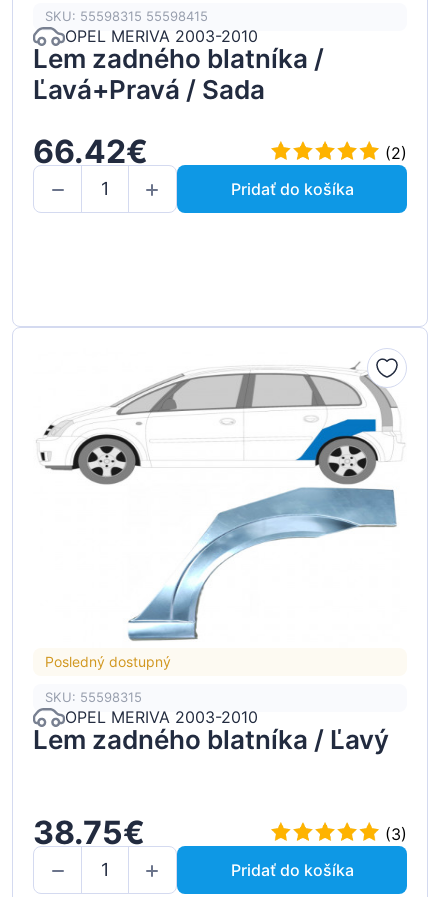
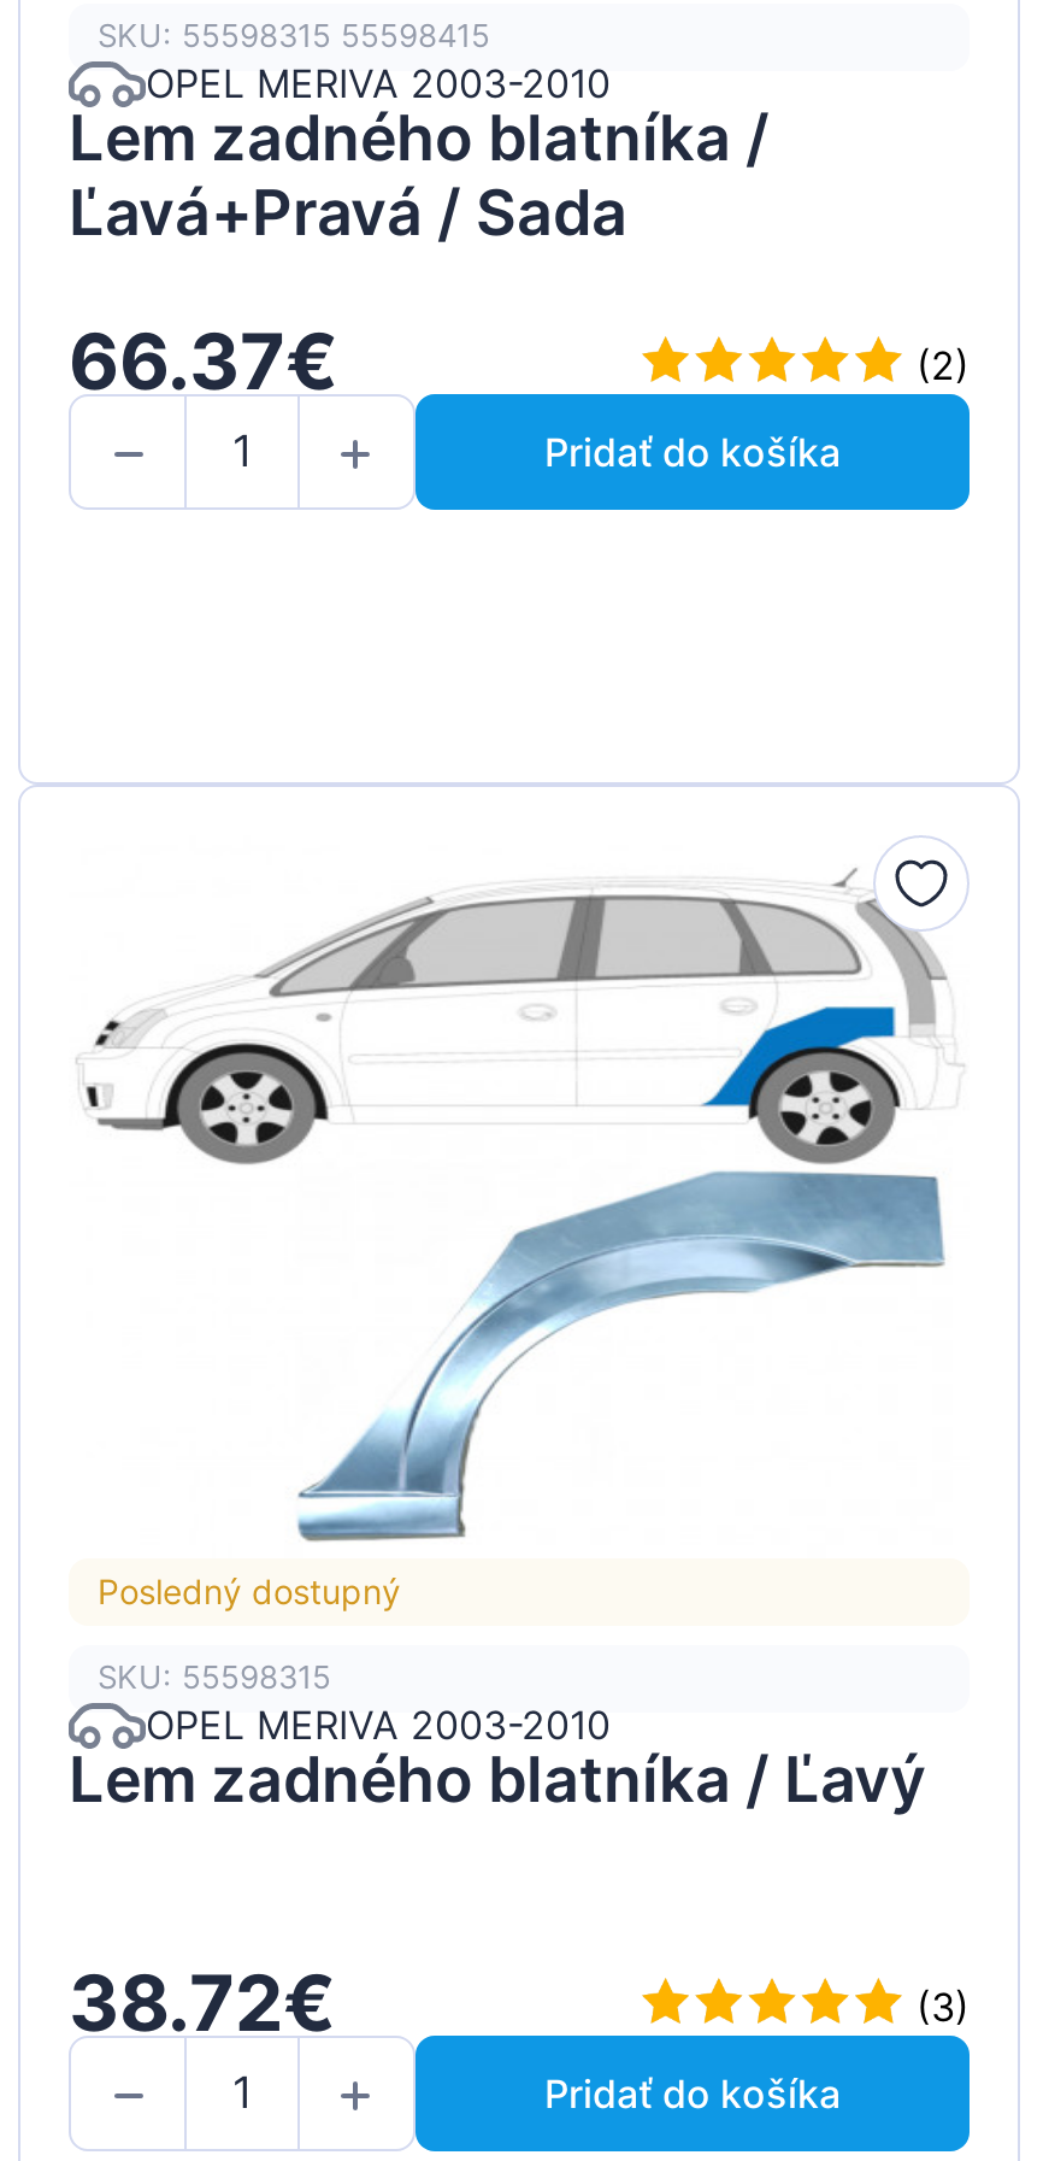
- 66.42€
+ 66.37€

- 38.75€
+ 38.72€
